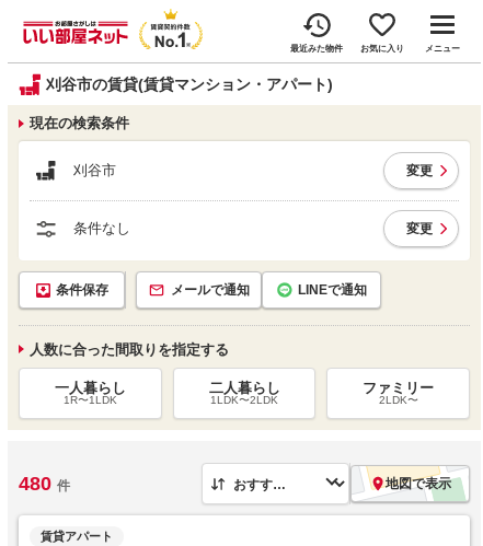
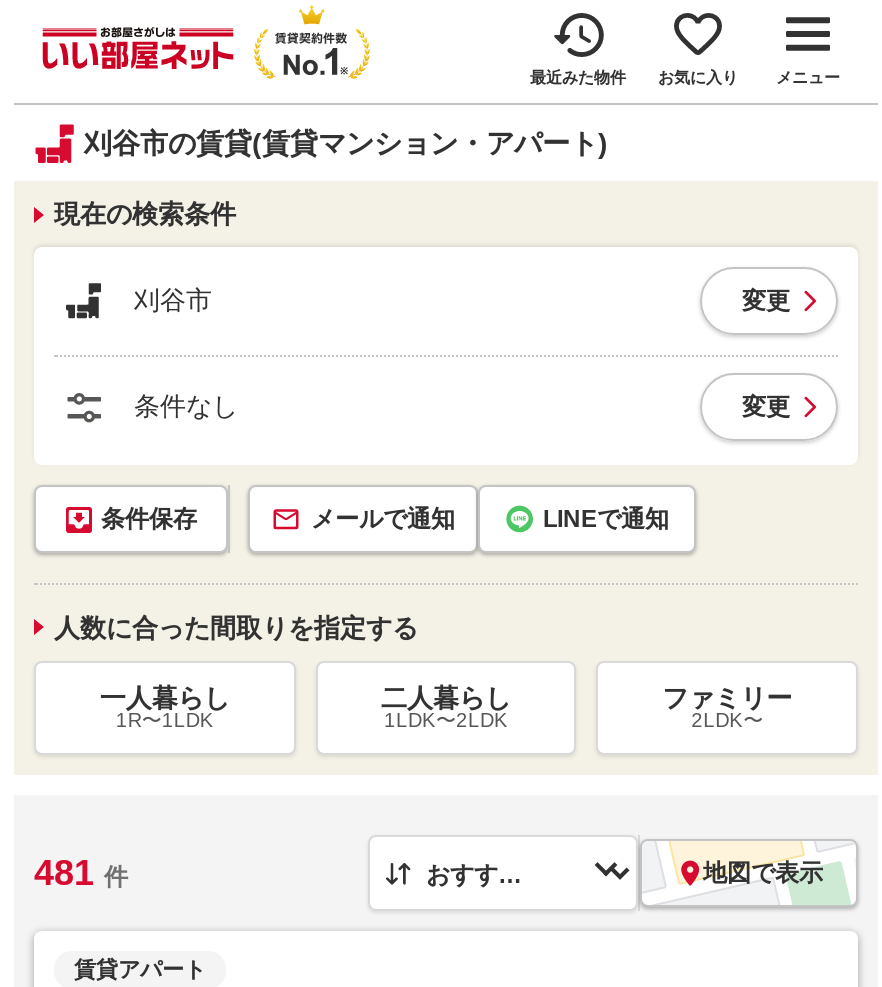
- 480 件
+ 481 件
